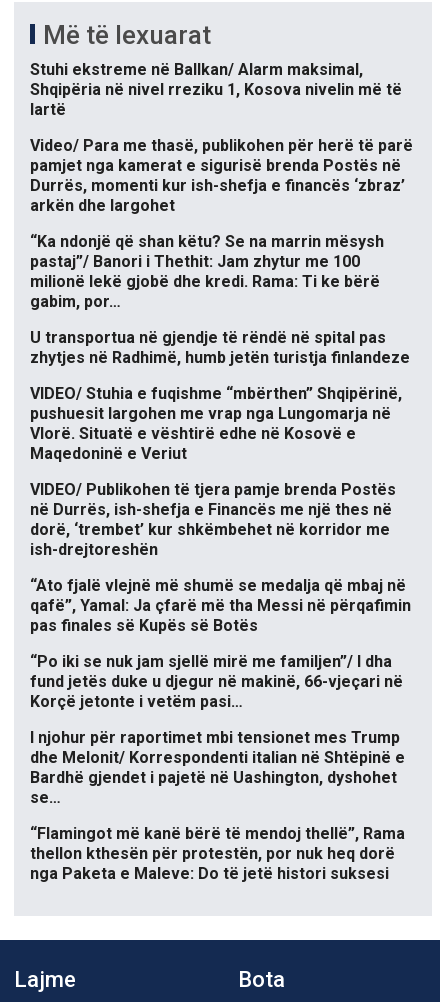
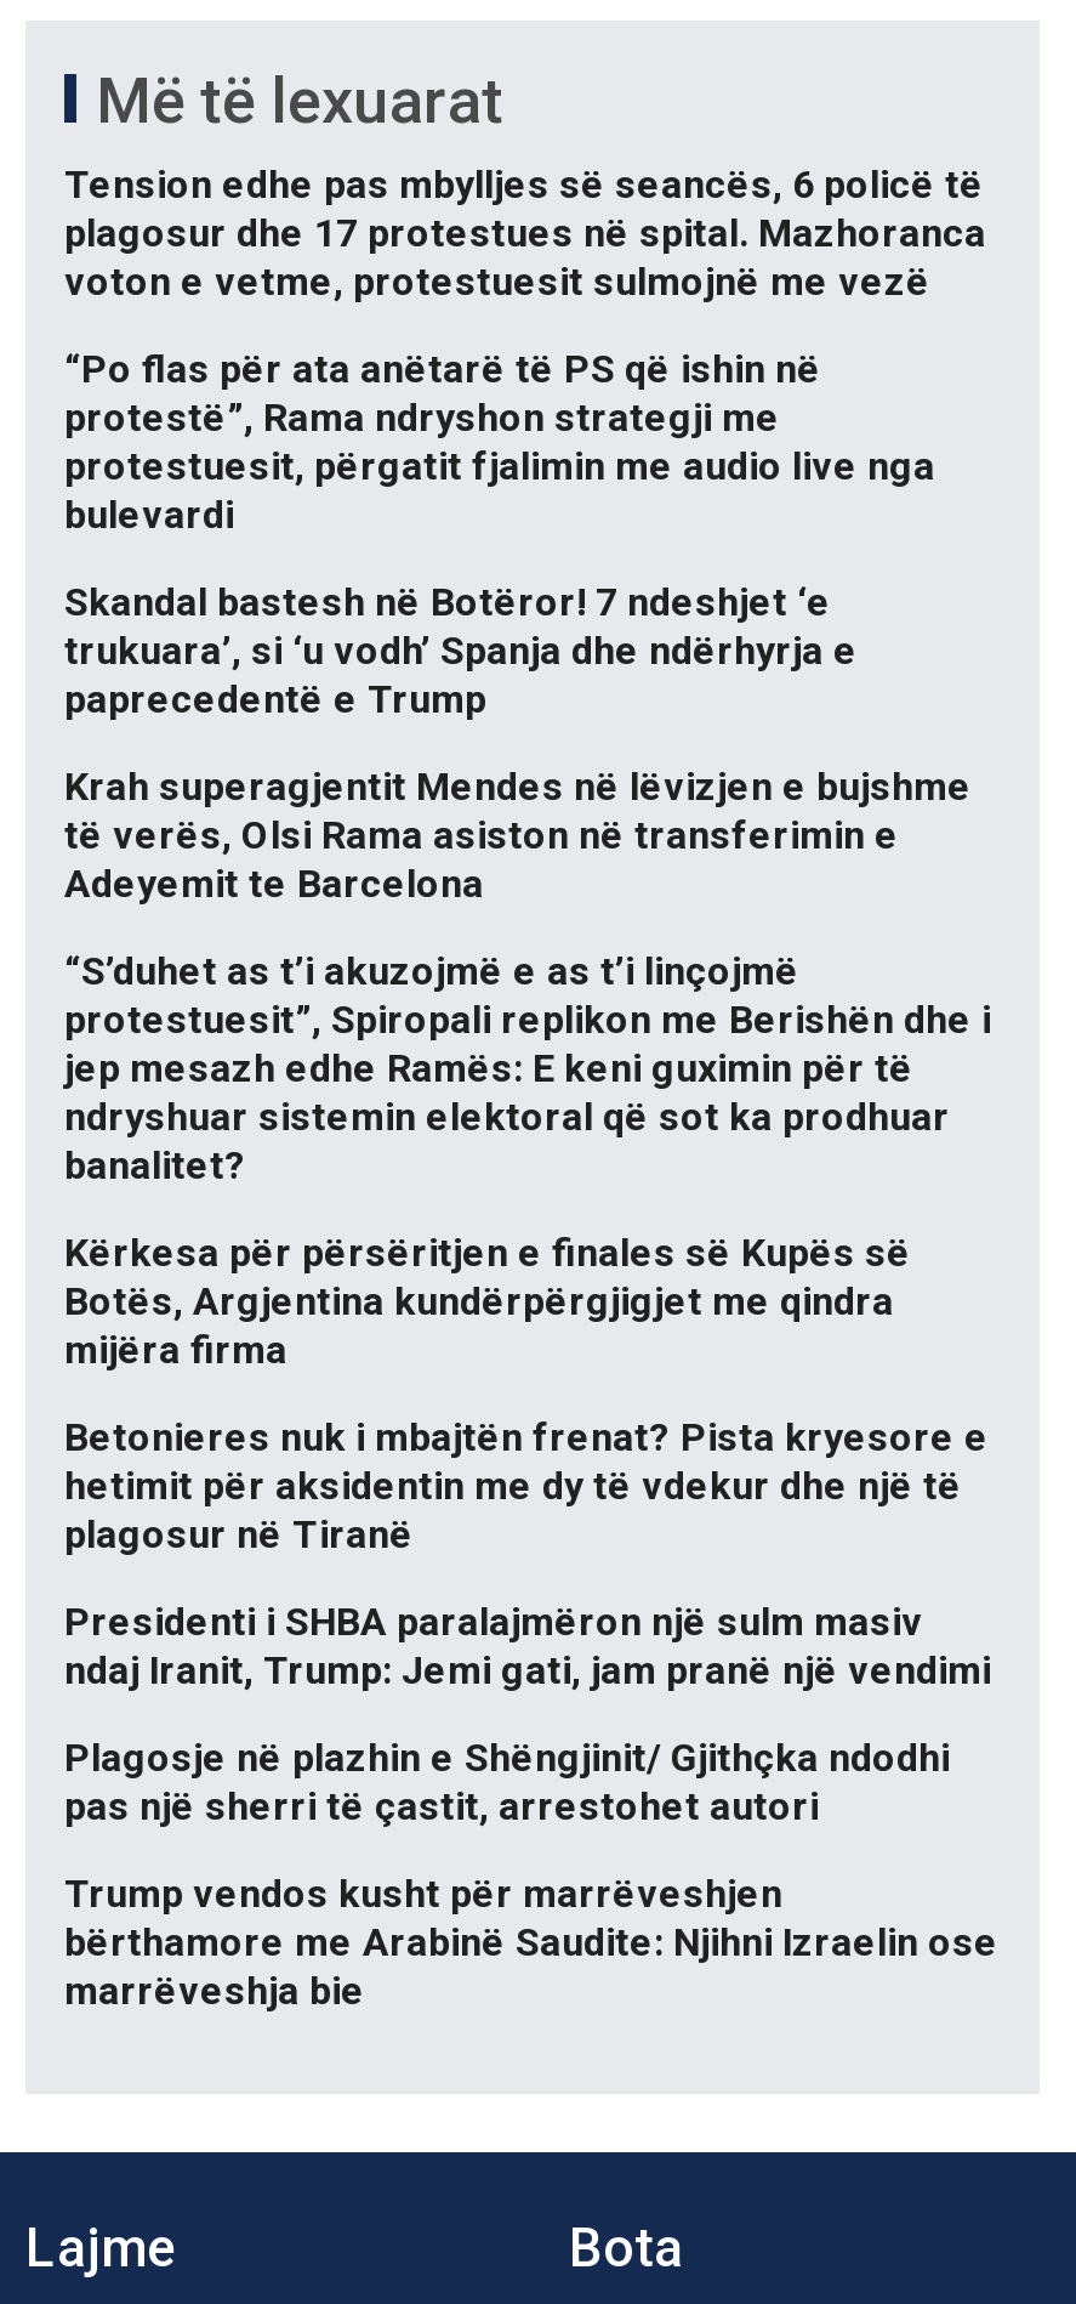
- Stuhi ekstreme në Ballkan/ Alarm maksimal,
- Shqipëria në nivel rreziku 1, Kosova nivelin më të
- lartë
+ Tension edhe pas mbylljes së seancës, 6 policë të
+ plagosur dhe 17 protestues në spital. Mazhoranca
+ voton e vetme, protestuesit sulmojnë me vezë

- Video/ Para me thasë, publikohen për herë të parë
- pamjet nga kamerat e sigurisë brenda Postës në
- Durrës, momenti kur ish-shefja e financës ‘zbraz’
- arkën dhe largohet
+ “Po flas për ata anëtarë të PS që ishin në
+ protestë”, Rama ndryshon strategji me
+ protestuesit, përgatit fjalimin me audio live nga
+ bulevardi

- “Ka ndonjë që shan këtu? Se na marrin mësysh
- pastaj”/ Banori i Thethit: Jam zhytur me 100
- milionë lekë gjobë dhe kredi. Rama: Ti ke bërë
- gabim, por…
+ Skandal bastesh në Botëror! 7 ndeshjet ‘e
+ trukuara’, si ‘u vodh’ Spanja dhe ndërhyrja e
+ paprecedentë e Trump

- U transportua në gjendje të rëndë në spital pas
- zhytjes në Radhimë, humb jetën turistja finlandeze
+ Krah superagjentit Mendes në lëvizjen e bujshme
+ të verës, Olsi Rama asiston në transferimin e
+ Adeyemit te Barcelona

- VIDEO/ Stuhia e fuqishme “mbërthen” Shqipërinë,
- pushuesit largohen me vrap nga Lungomarja në
- Vlorë. Situatë e vështirë edhe në Kosovë e
- Maqedoninë e Veriut
+ “S’duhet as t’i akuzojmë e as t’i linçojmë
+ protestuesit”, Spiropali replikon me Berishën dhe i
+ jep mesazh edhe Ramës: E keni guximin për të
+ ndryshuar sistemin elektoral që sot ka prodhuar
+ banalitet?

- VIDEO/ Publikohen të tjera pamje brenda Postës
- në Durrës, ish-shefja e Financës me një thes në
- dorë, ‘trembet’ kur shkëmbehet në korridor me
- ish-drejtoreshën
+ Kërkesa për përsëritjen e finales së Kupës së
+ Botës, Argjentina kundërpërgjigjet me qindra
+ mijëra firma

- “Ato fjalë vlejnë më shumë se medalja që mbaj në
- qafë”, Yamal: Ja çfarë më tha Messi në përqafimin
- pas finales së Kupës së Botës
+ Betonieres nuk i mbajtën frenat? Pista kryesore e
+ hetimit për aksidentin me dy të vdekur dhe një të
+ plagosur në Tiranë

- “Po iki se nuk jam sjellë mirë me familjen”/ I dha
- fund jetës duke u djegur në makinë, 66-vjeçari në
- Korçë jetonte i vetëm pasi…
+ Presidenti i SHBA paralajmëron një sulm masiv
+ ndaj Iranit, Trump: Jemi gati, jam pranë një vendimi

- I njohur për raportimet mbi tensionet mes Trump
- dhe Melonit/ Korrespondenti italian në Shtëpinë e
- Bardhë gjendet i pajetë në Uashington, dyshohet
- se…
+ Plagosje në plazhin e Shëngjinit/ Gjithçka ndodhi
+ pas një sherri të çastit, arrestohet autori

- “Flamingot më kanë bërë të mendoj thellë”, Rama
- thellon kthesën për protestën, por nuk heq dorë
- nga Paketa e Maleve: Do të jetë histori suksesi
+ Trump vendos kusht për marrëveshjen
+ bërthamore me Arabinë Saudite: Njihni Izraelin ose
+ marrëveshja bie
